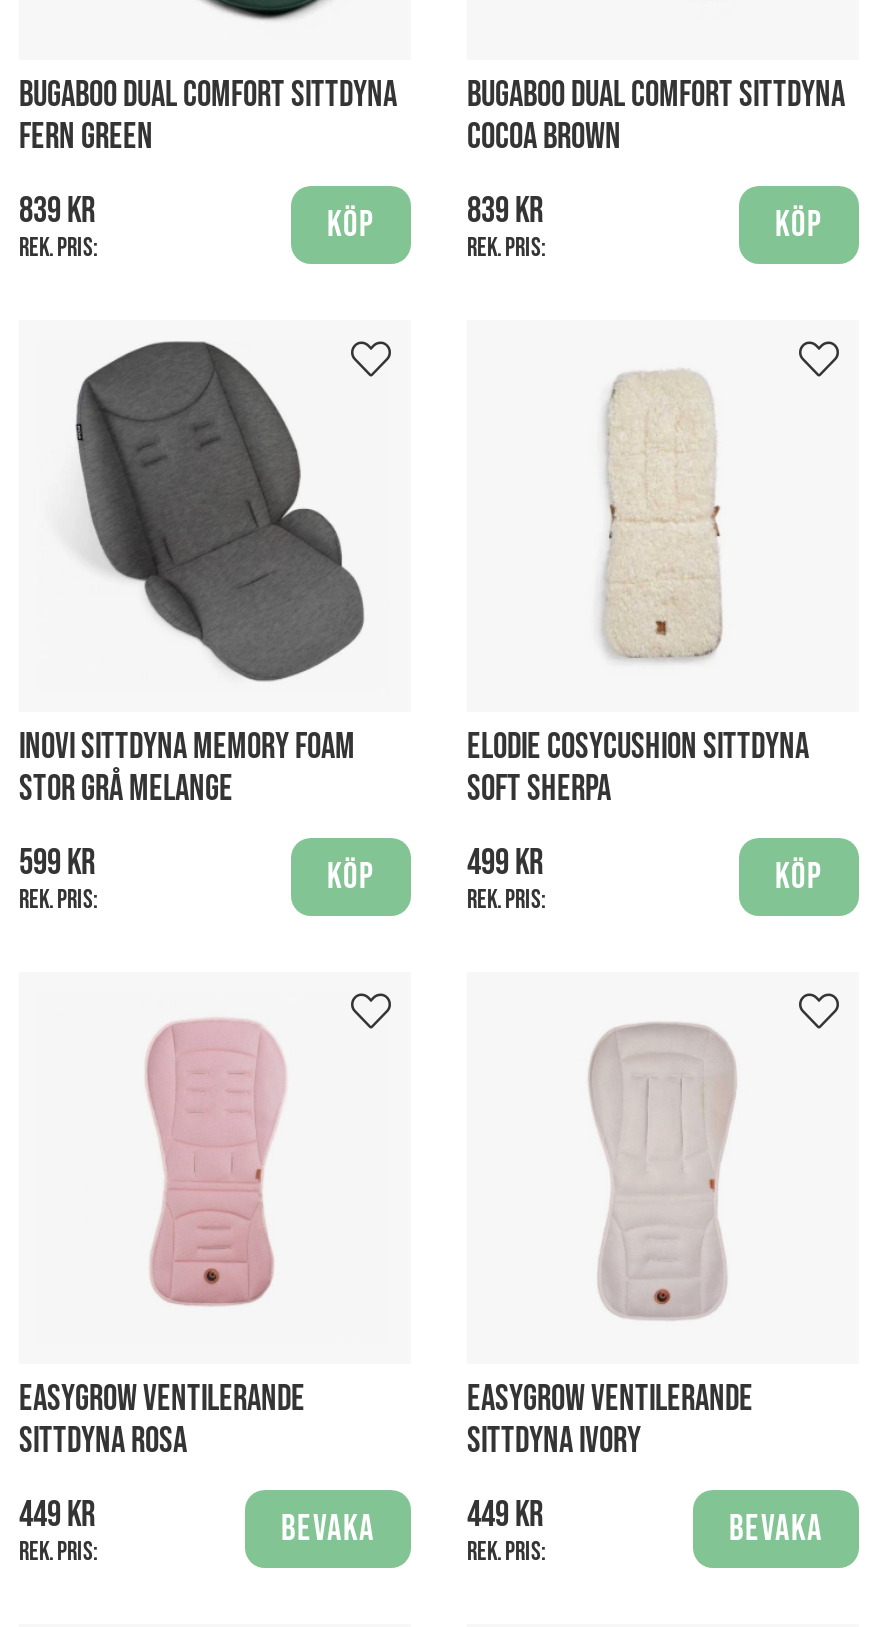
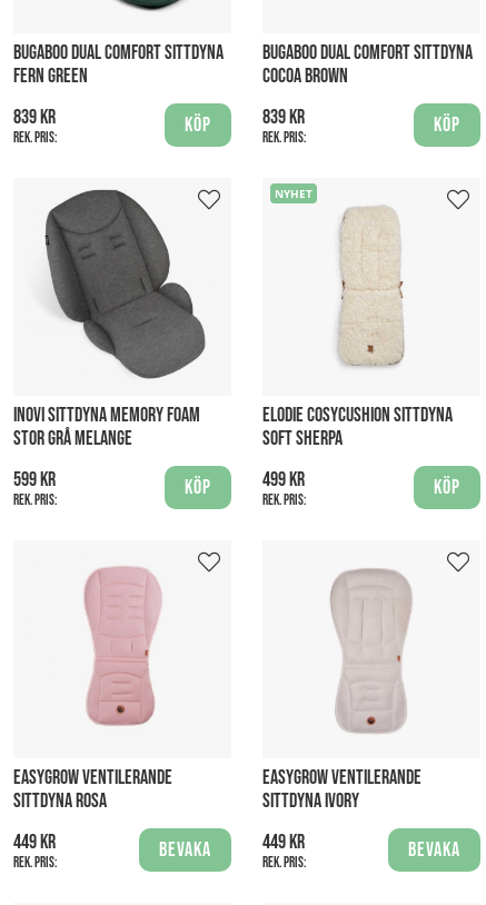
+ NYHET
